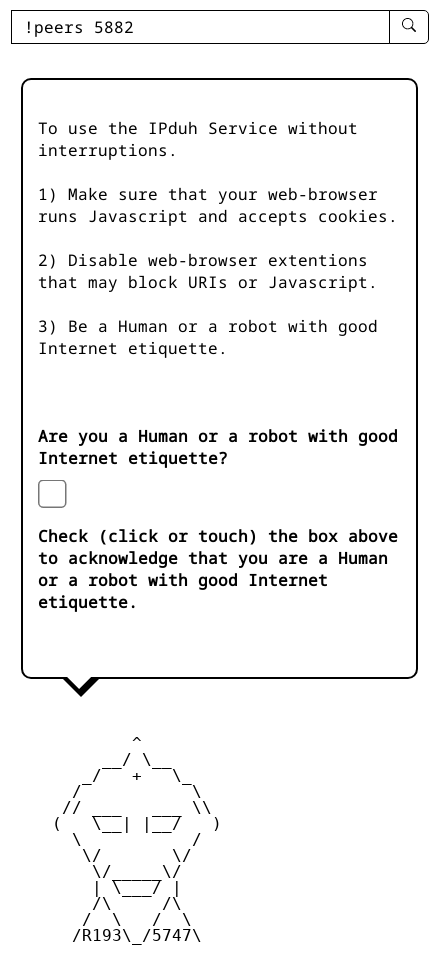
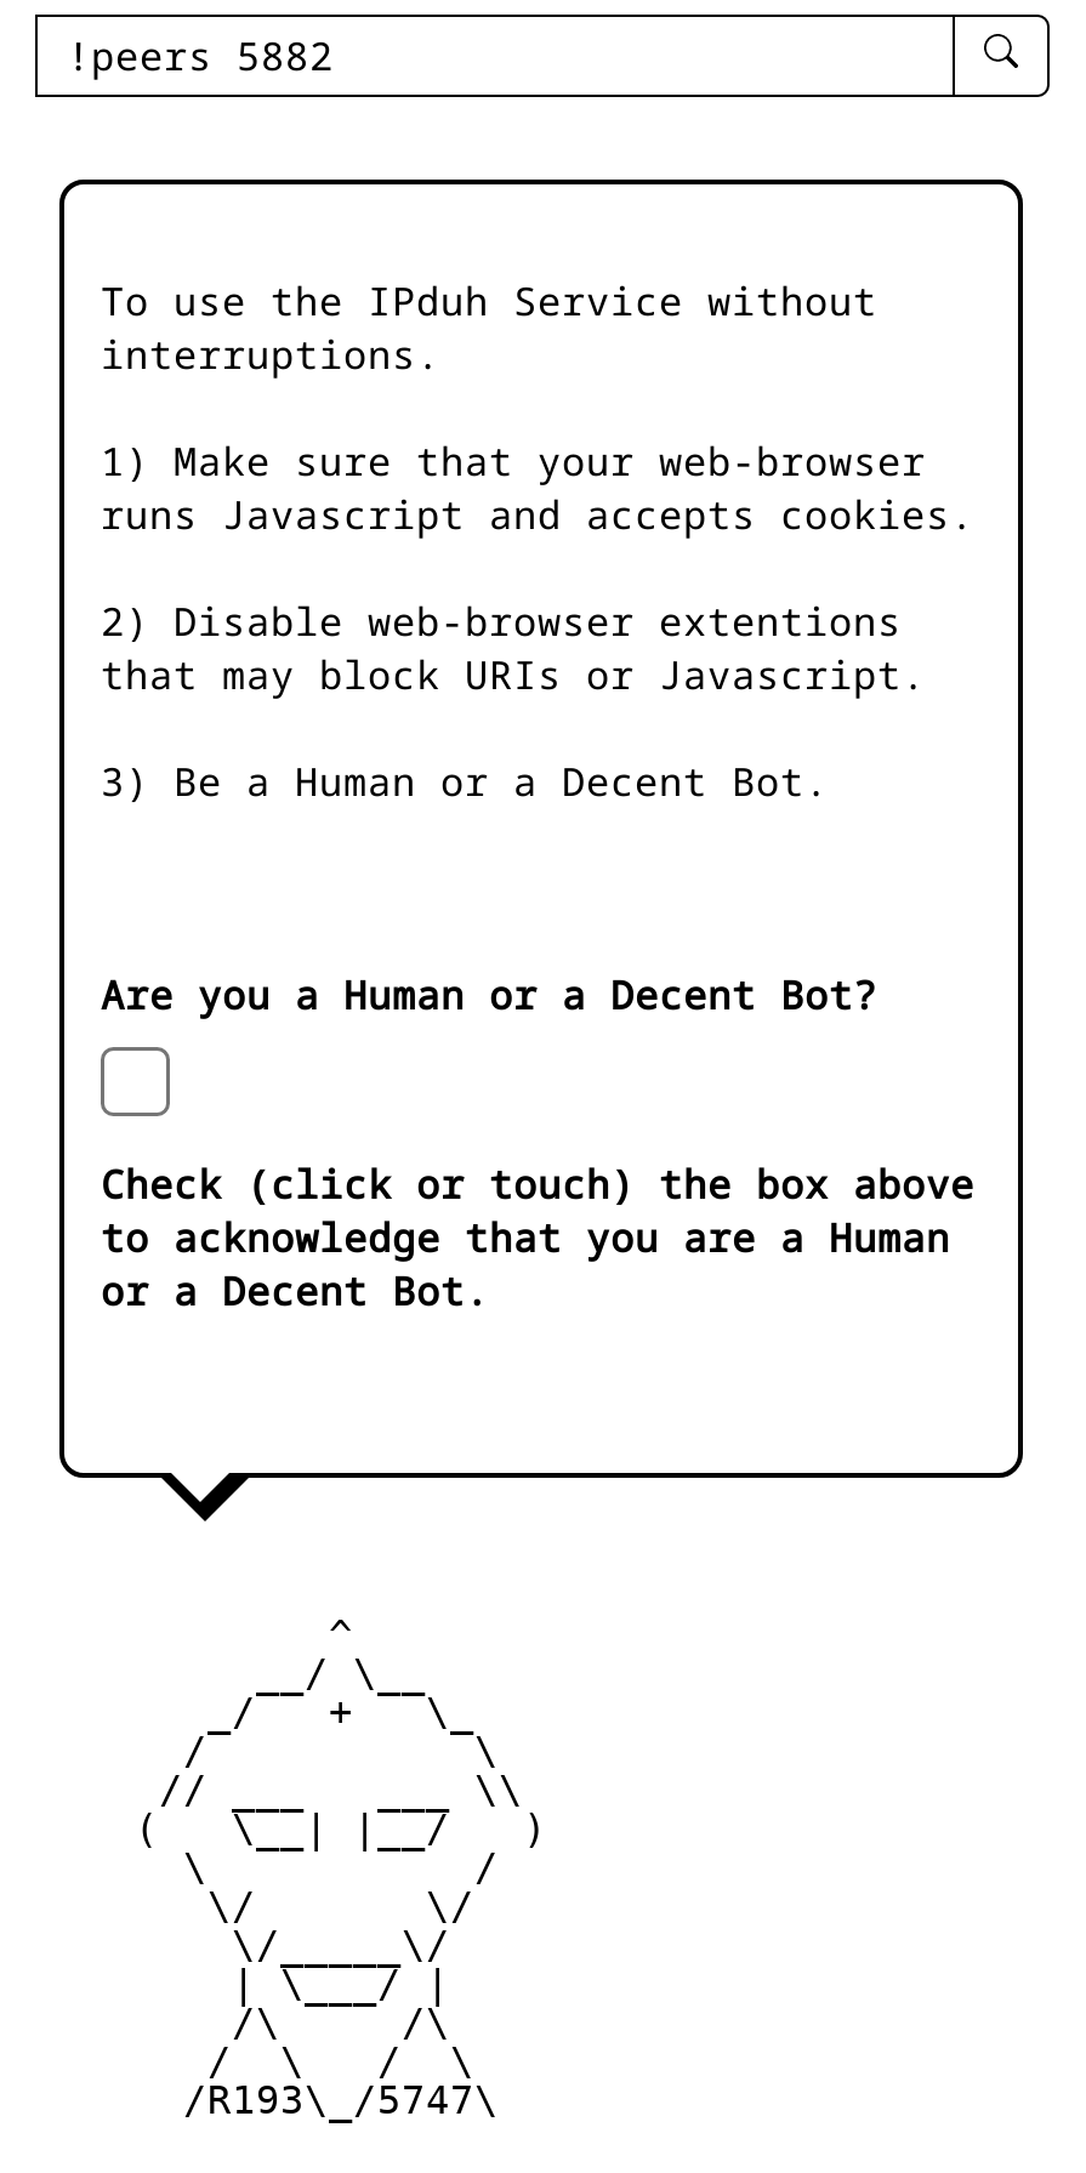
- 3) Be a Human or a robot with good
- Internet etiquette.
+ 3) Be a Human or a Decent Bot.

- Are you a Human or a robot with good
- Internet etiquette?
+ Are you a Human or a Decent Bot?

- or a robot with good Internet
- etiquette.
+ or a Decent Bot.
